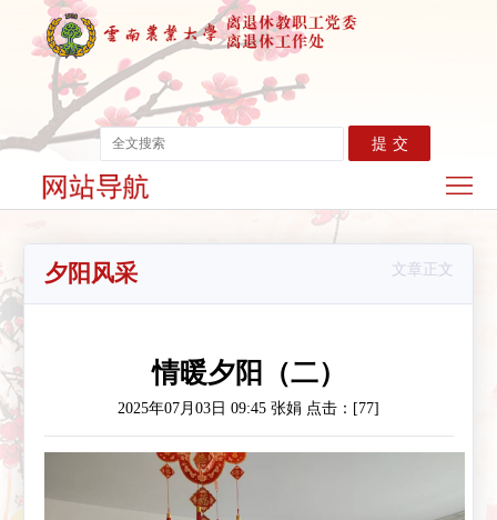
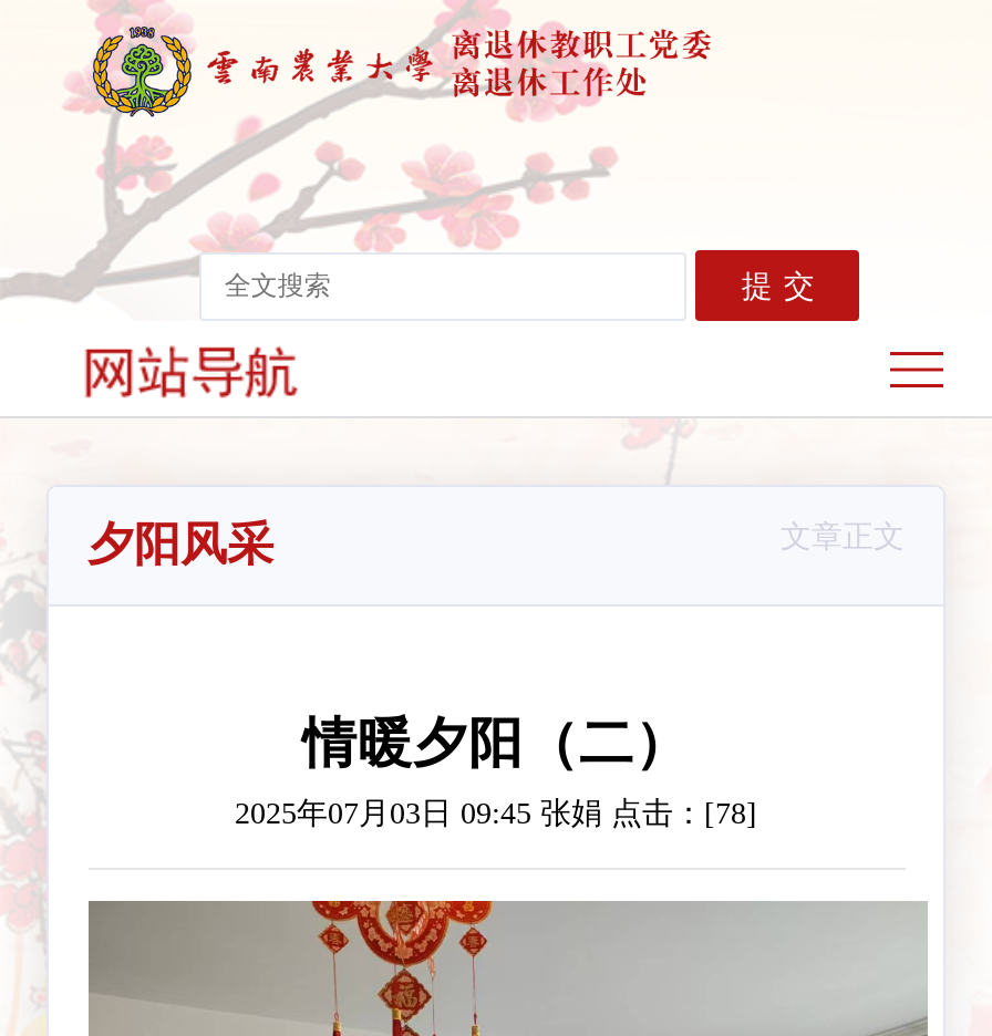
- 2025年07月03日 09:45 张娟 点击：[77]
+ 2025年07月03日 09:45 张娟 点击：[78]
